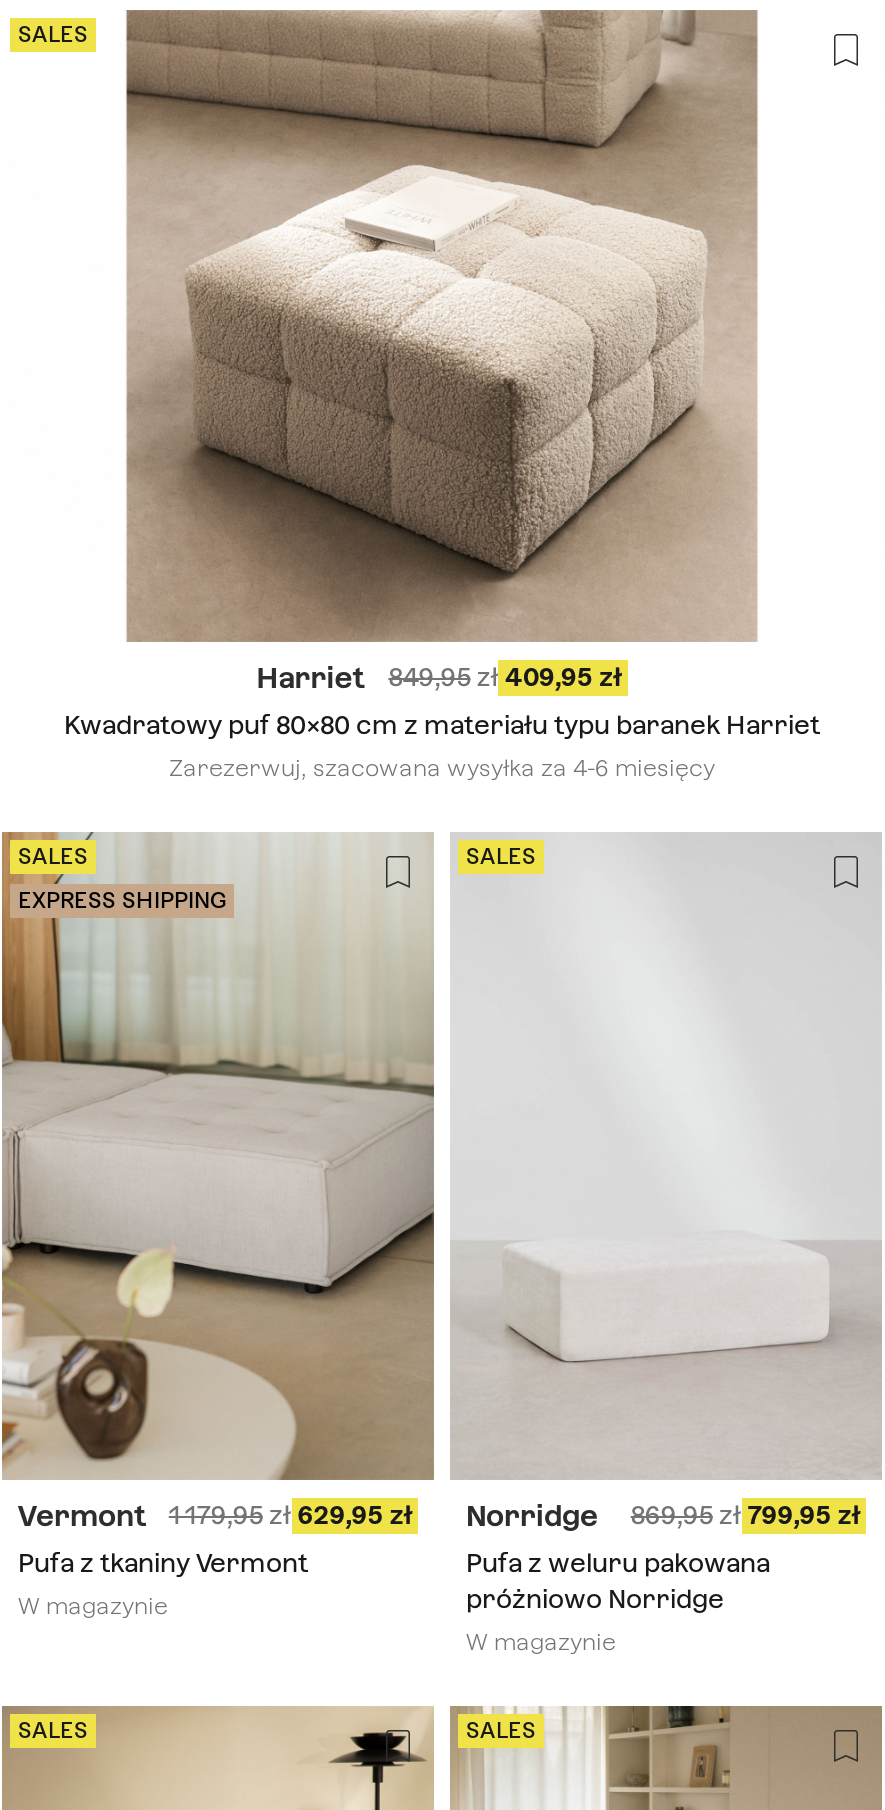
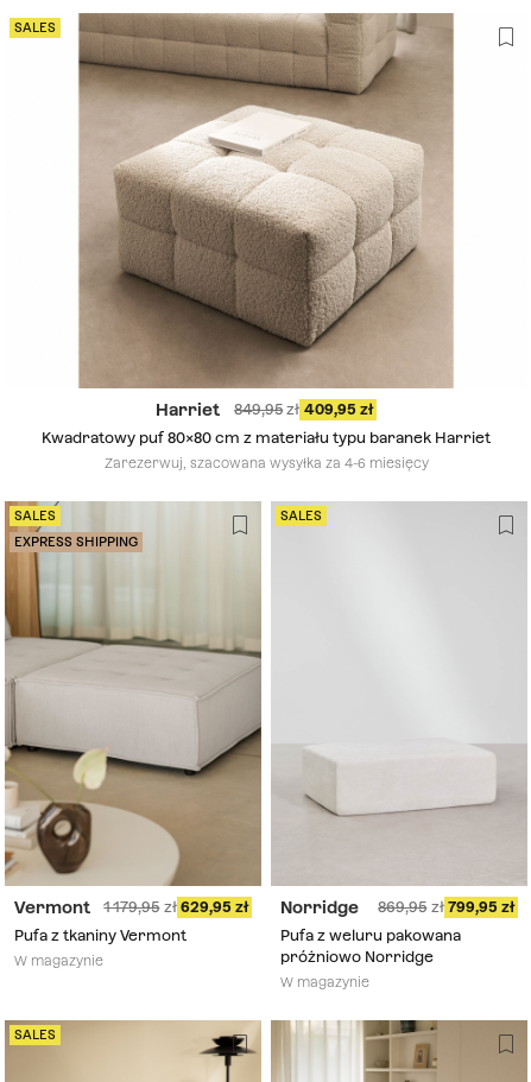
- SALES
